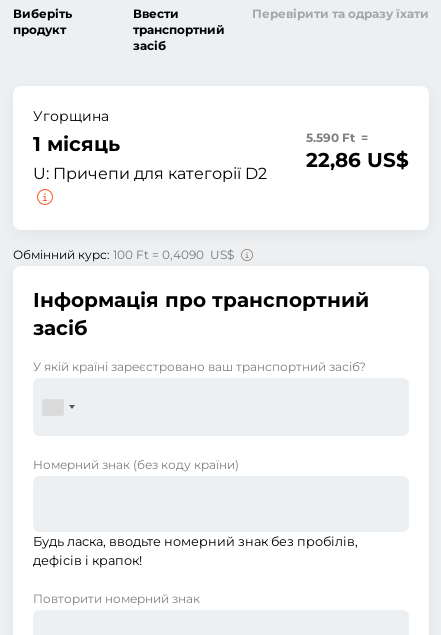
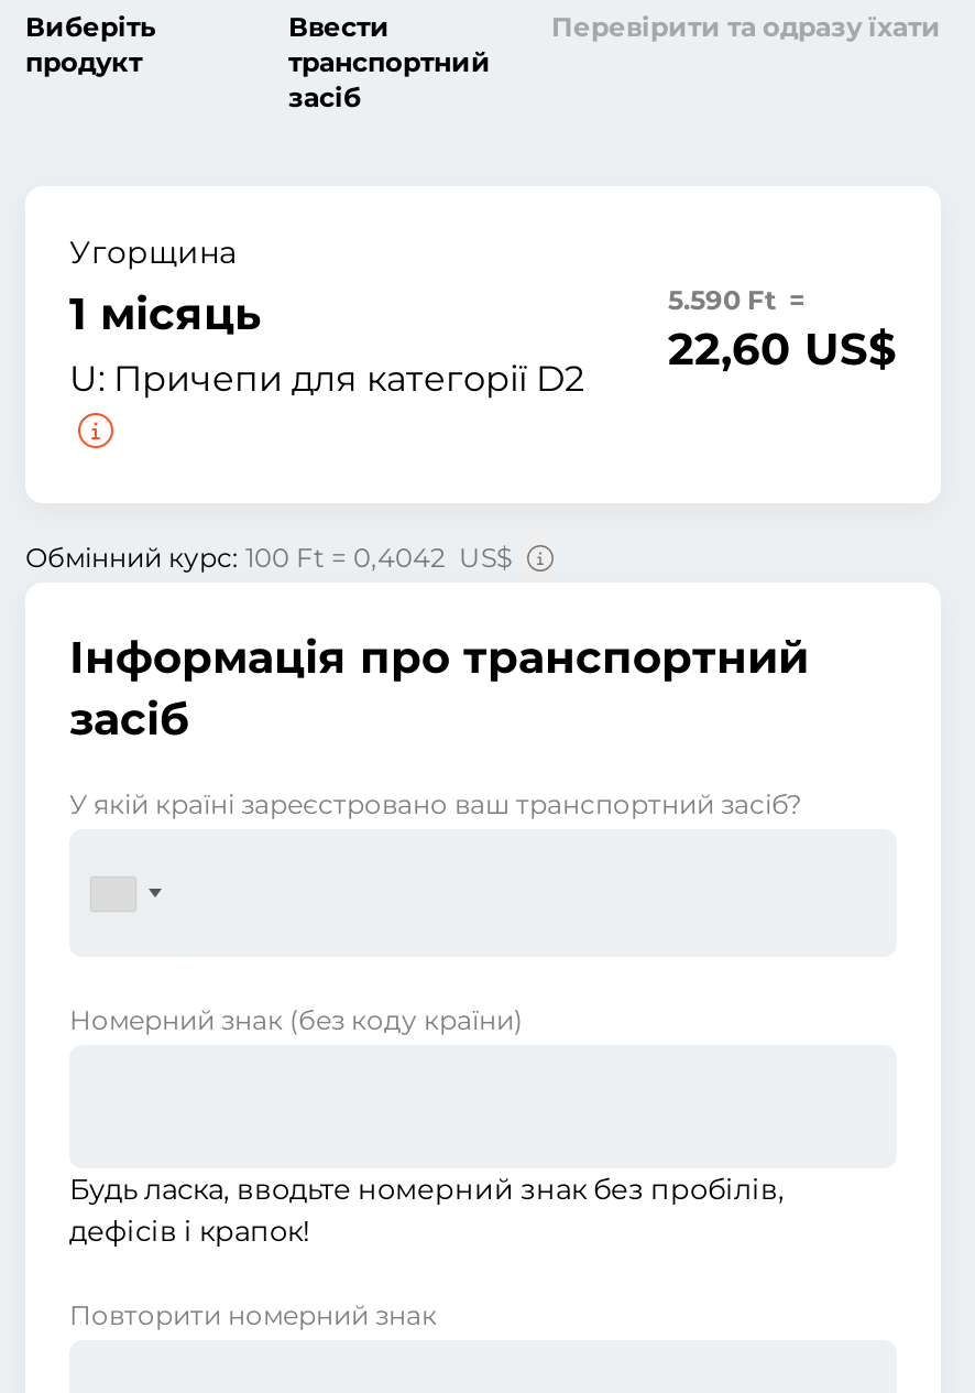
- 22,86 US$
+ 22,60 US$

- Обмінний курс: 100 Ft = 0,4090 US$
+ Обмінний курс: 100 Ft = 0,4042 US$
